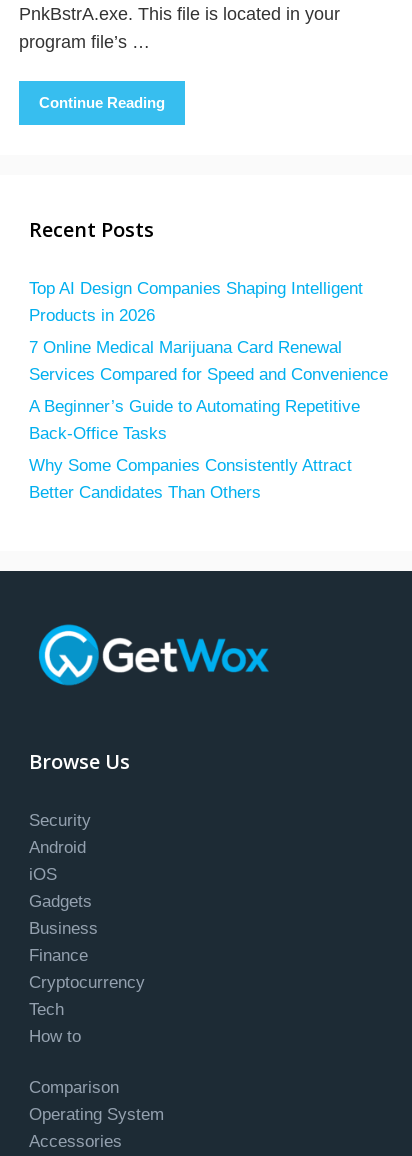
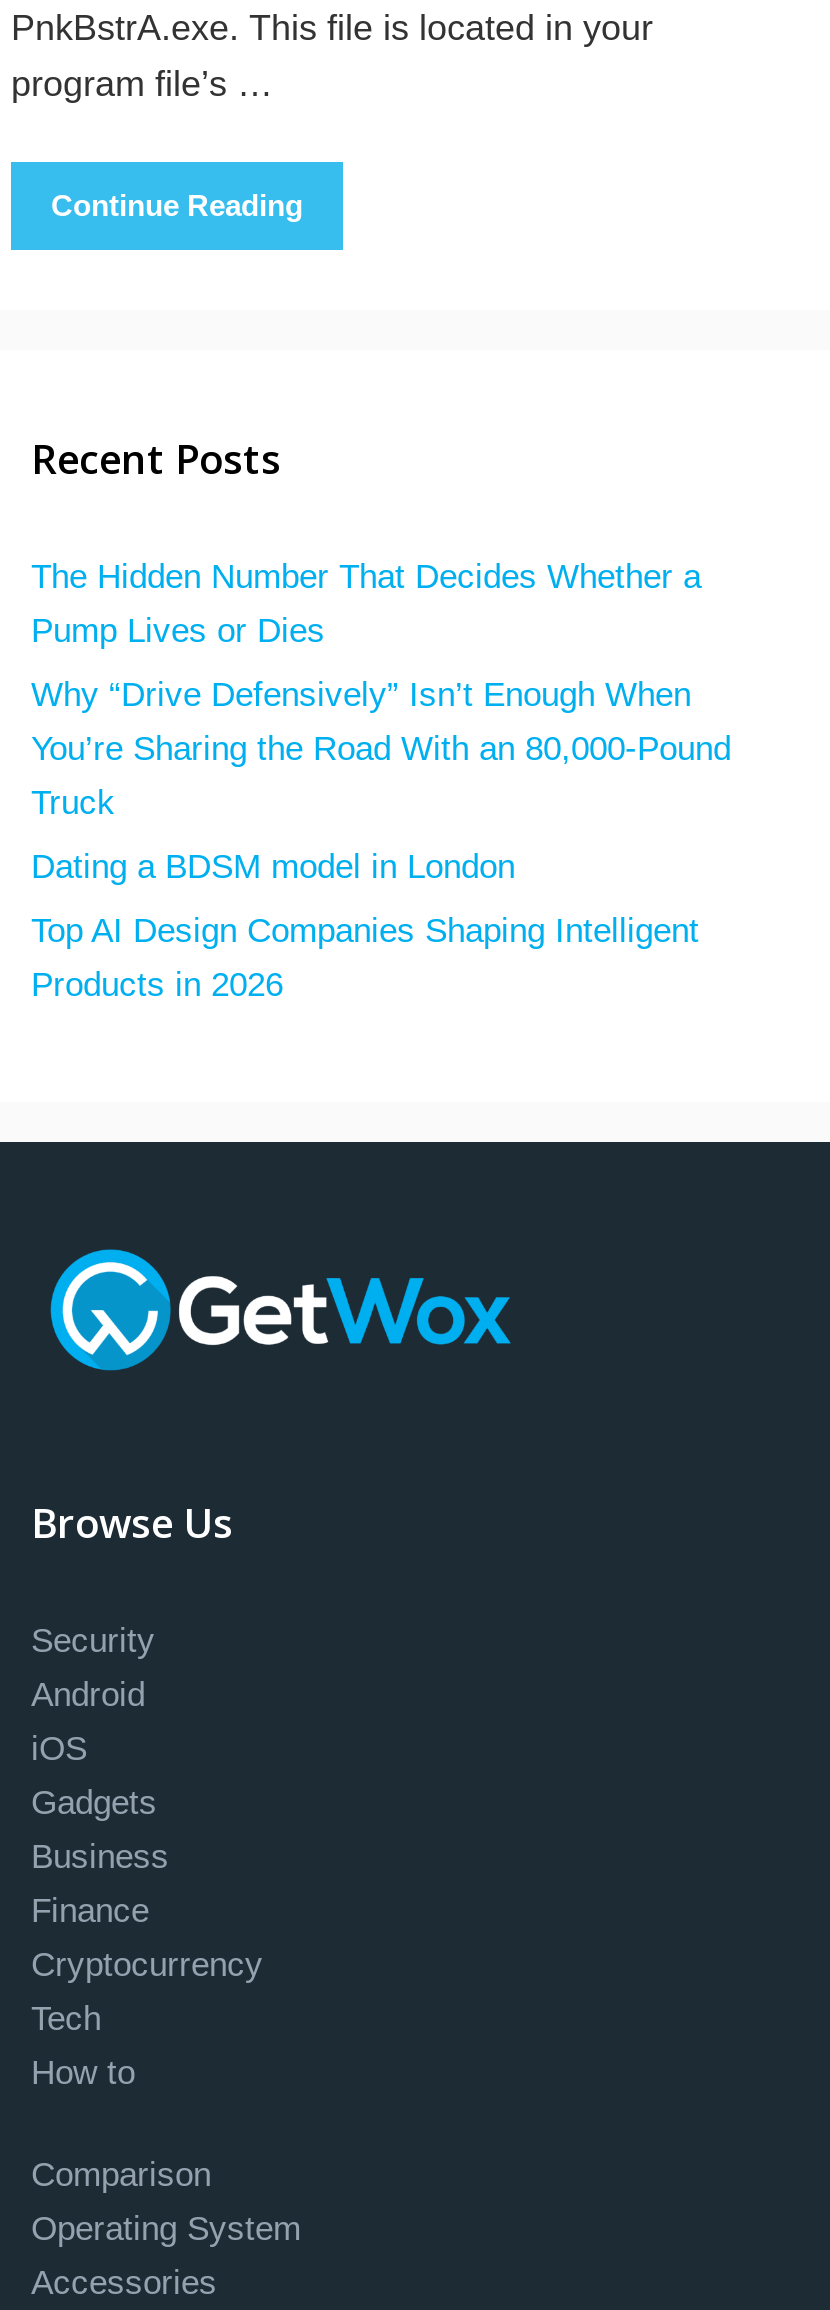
+ The Hidden Number That Decides Whether a
+ Pump Lives or Dies
+ Why “Drive Defensively” Isn’t Enough When
+ You’re Sharing the Road With an 80,000-Pound
+ Truck
+ Dating a BDSM model in London

moved down: Top AI Design Companies Shaping Intelligent | Products in 2026

- 7 Online Medical Marijuana Card Renewal
- Services Compared for Speed and Convenience
- A Beginner’s Guide to Automating Repetitive
- Back-Office Tasks
- Why Some Companies Consistently Attract
- Better Candidates Than Others
